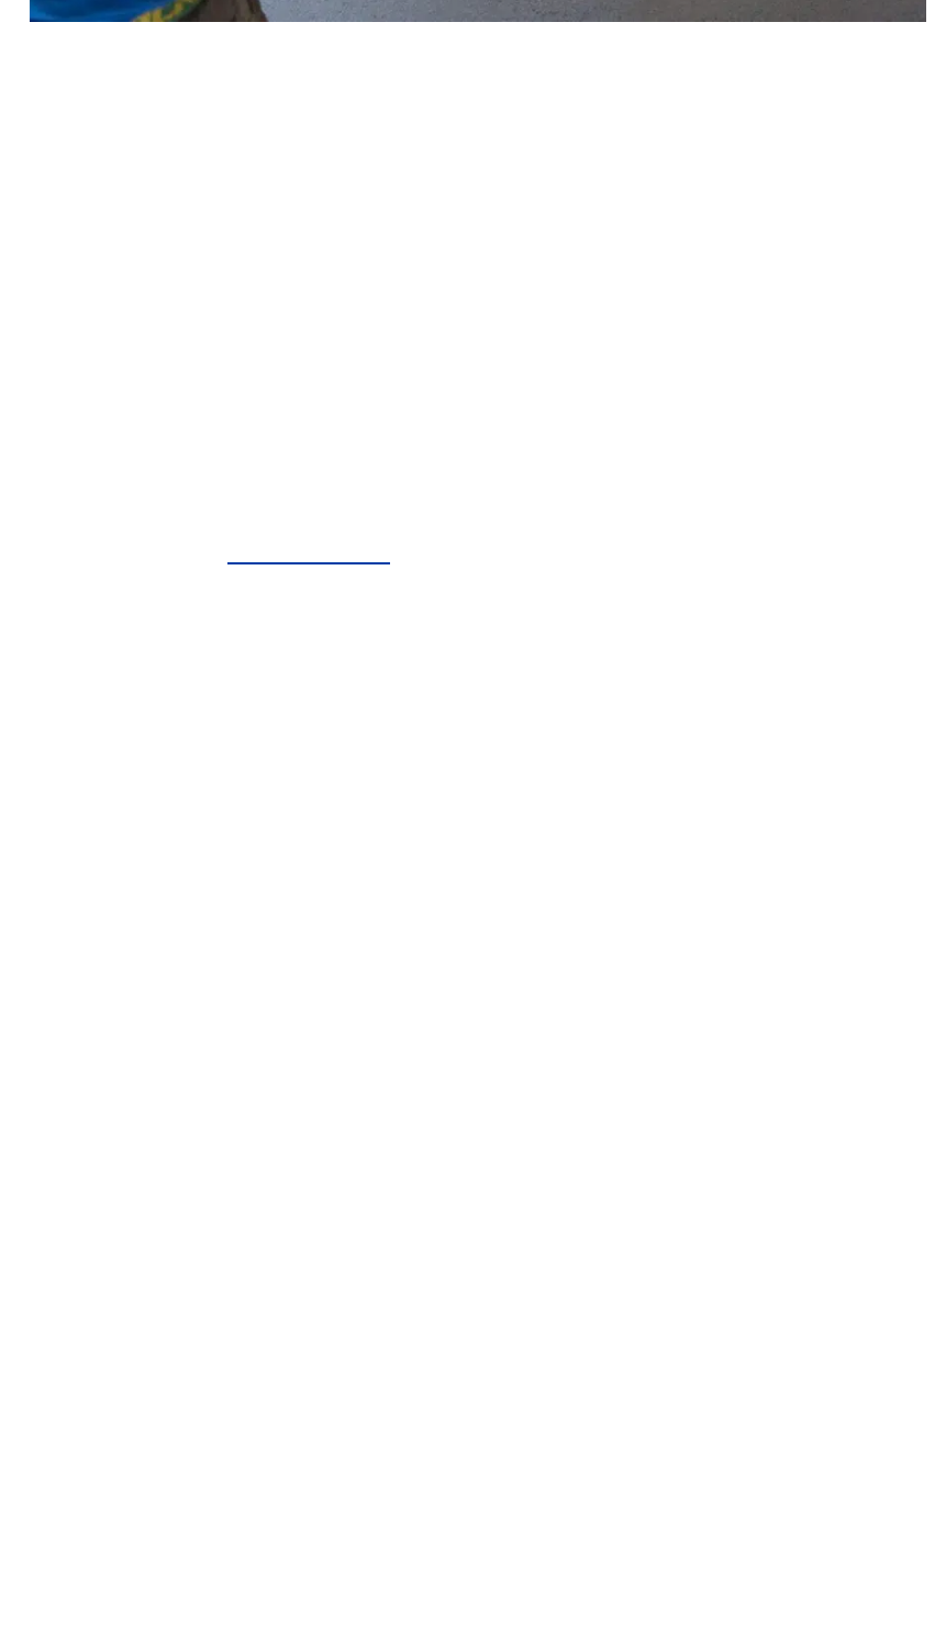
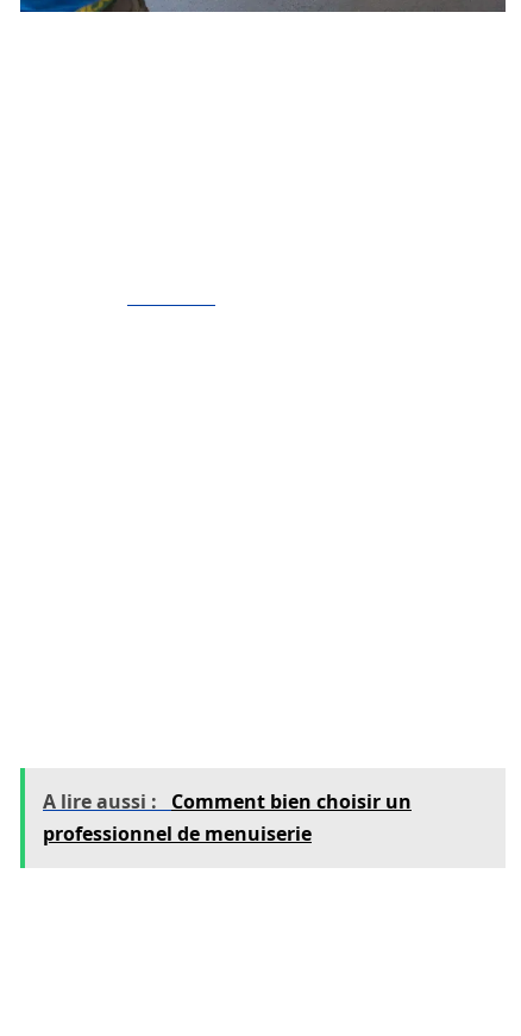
+ [image]
+ A lire aussi : Comment bien choisir un
+ professionnel de menuiserie
